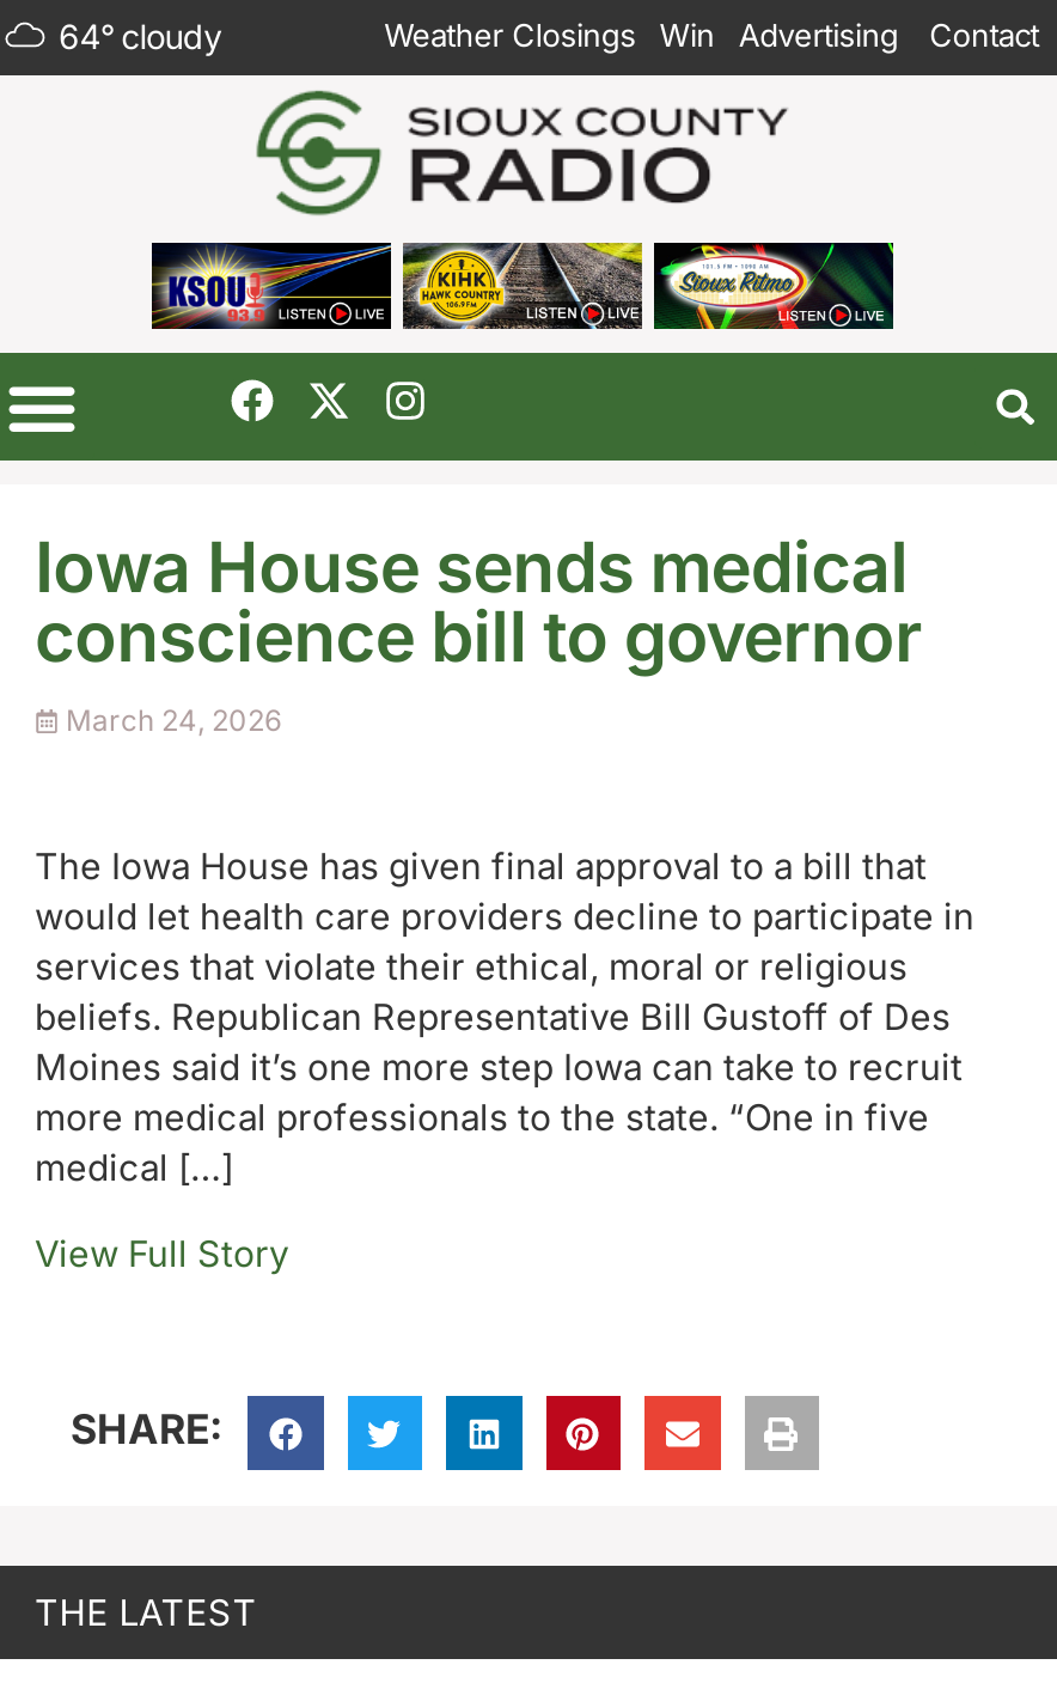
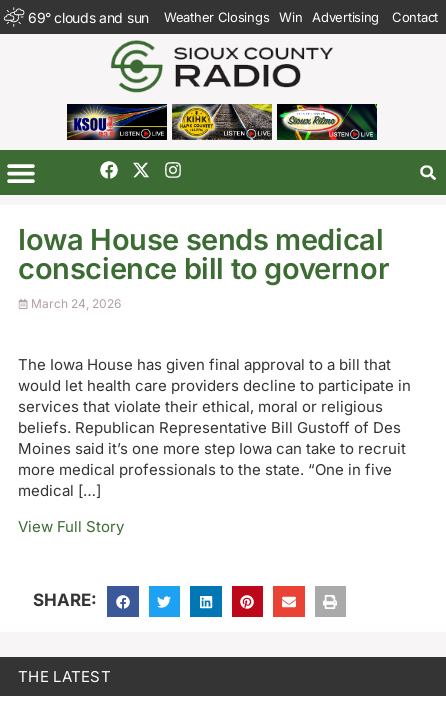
- 64° cloudy
+ 69° clouds and sun
